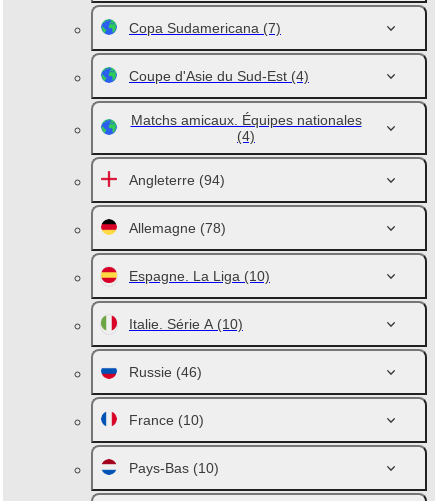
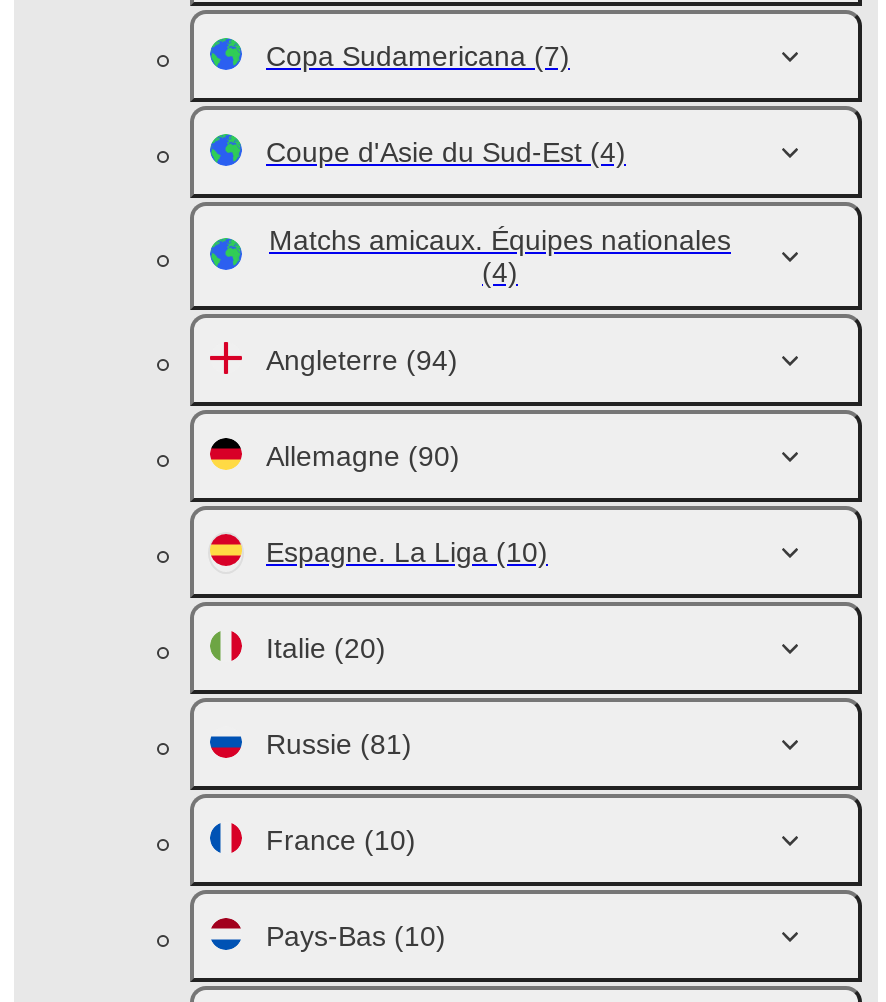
- Allemagne (78)
+ Allemagne (90)

- Italie. Série A (10)
+ Italie (20)

- Russie (46)
+ Russie (81)
